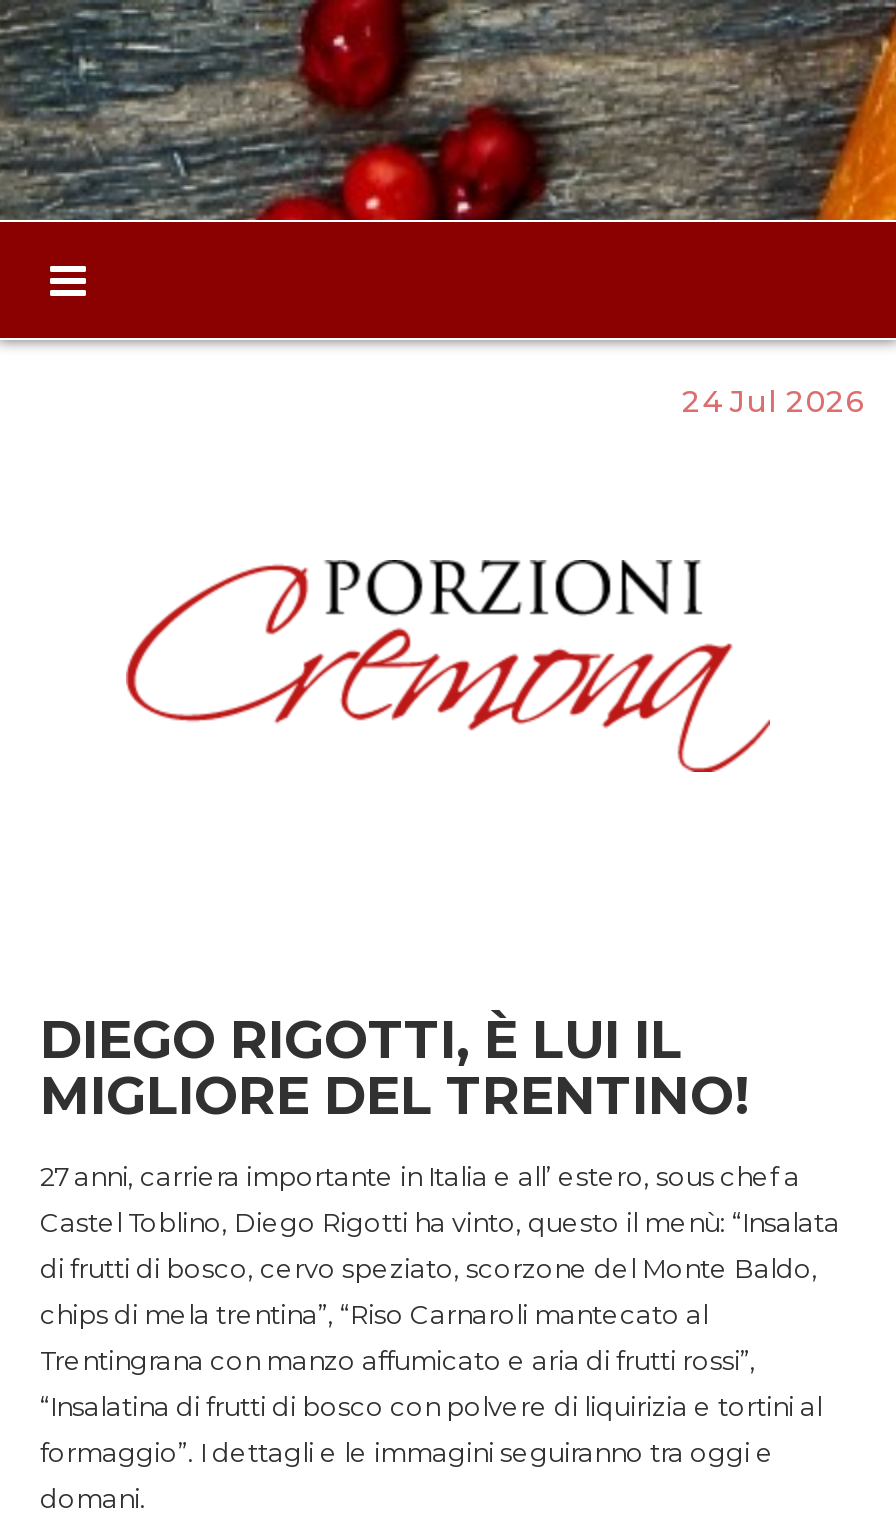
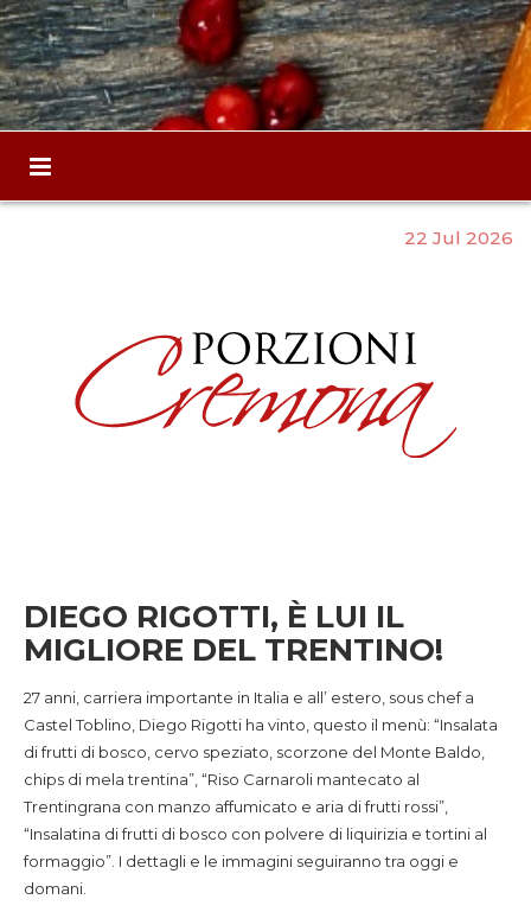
- 24 Jul 2026
+ 22 Jul 2026
